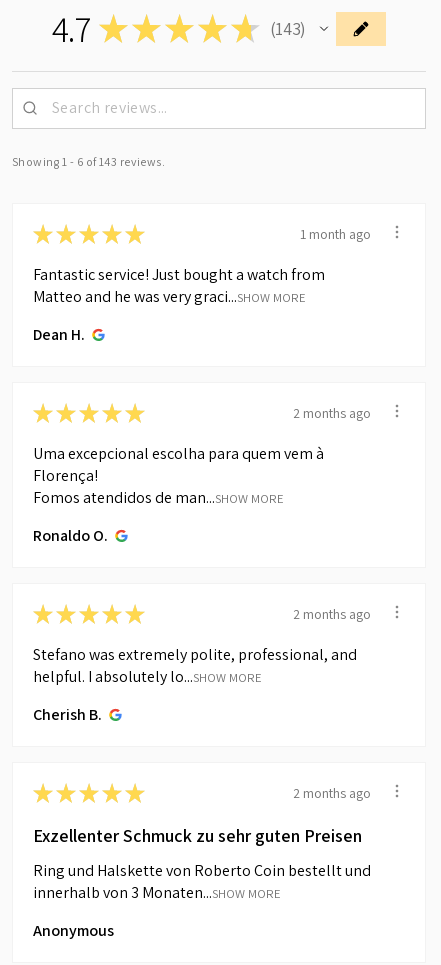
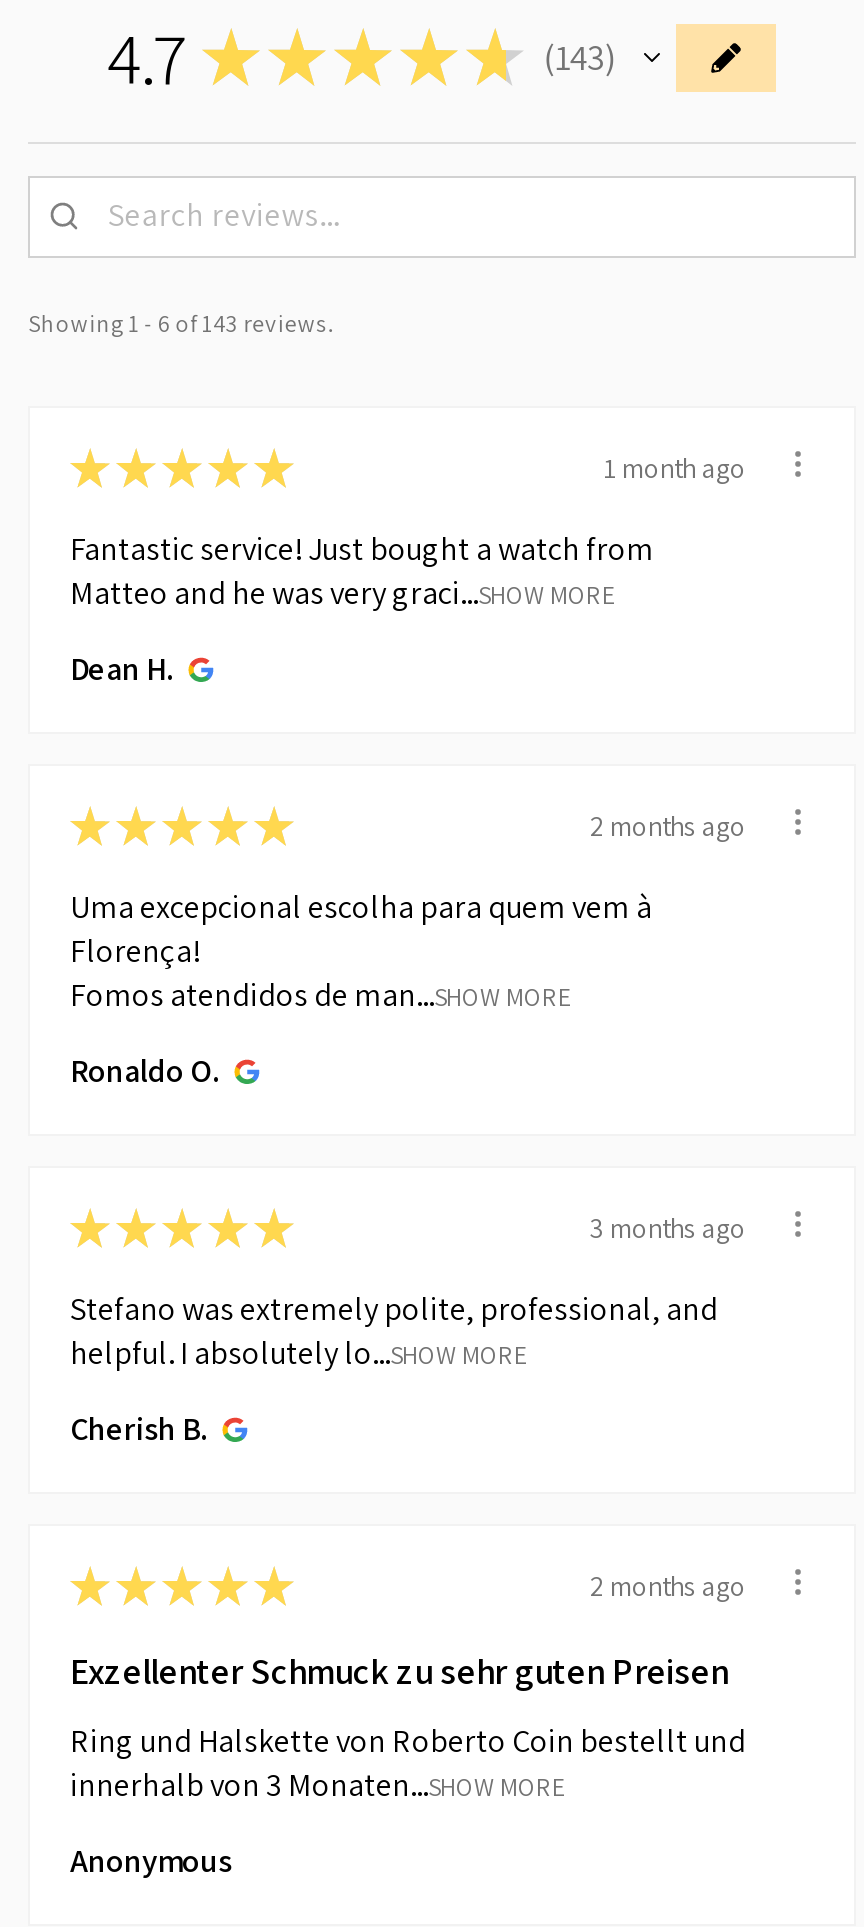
- 2 months ago
+ 3 months ago
